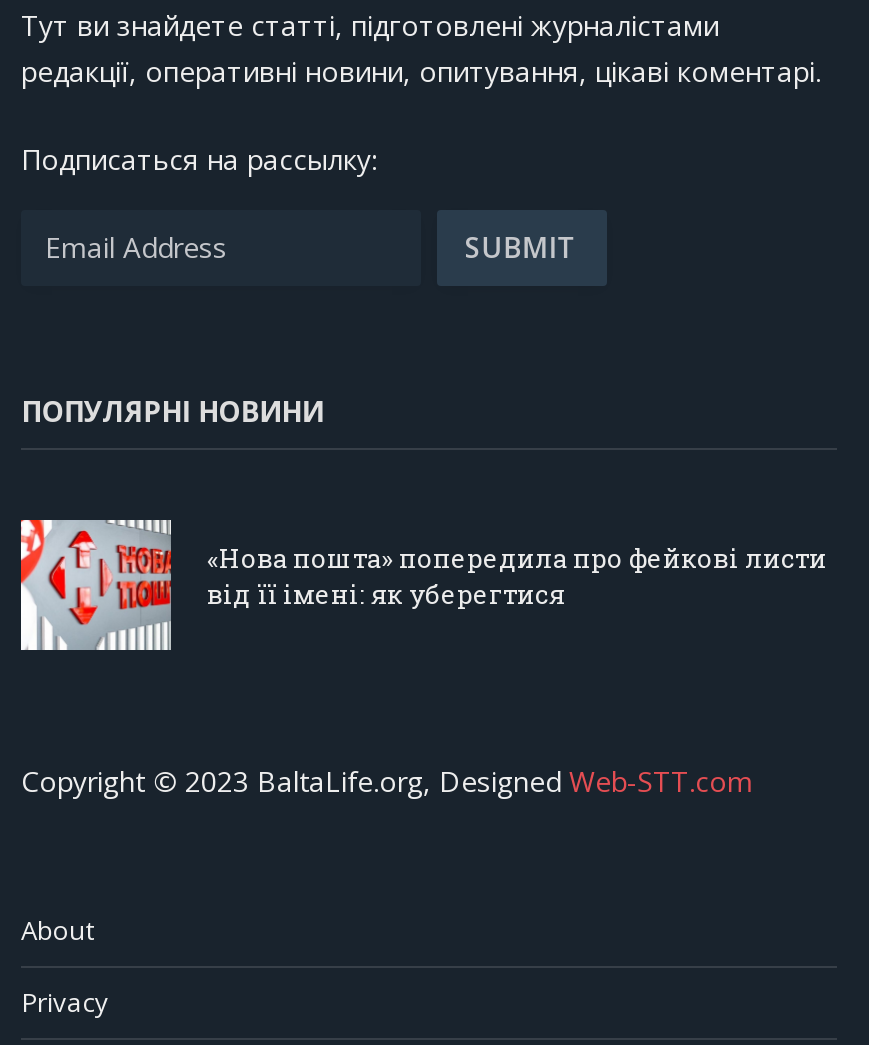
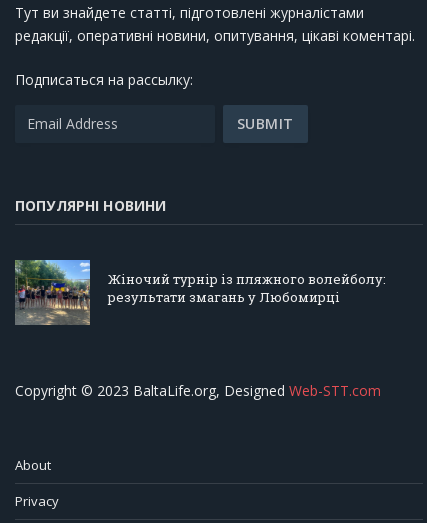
- [image]
- «Нова пошта» попередила про фейкові листи
- від її імені: як уберегтися
+ [image]
+ Жіночий турнір із пляжного волейболу:
+ результати змагань у Любомирці
